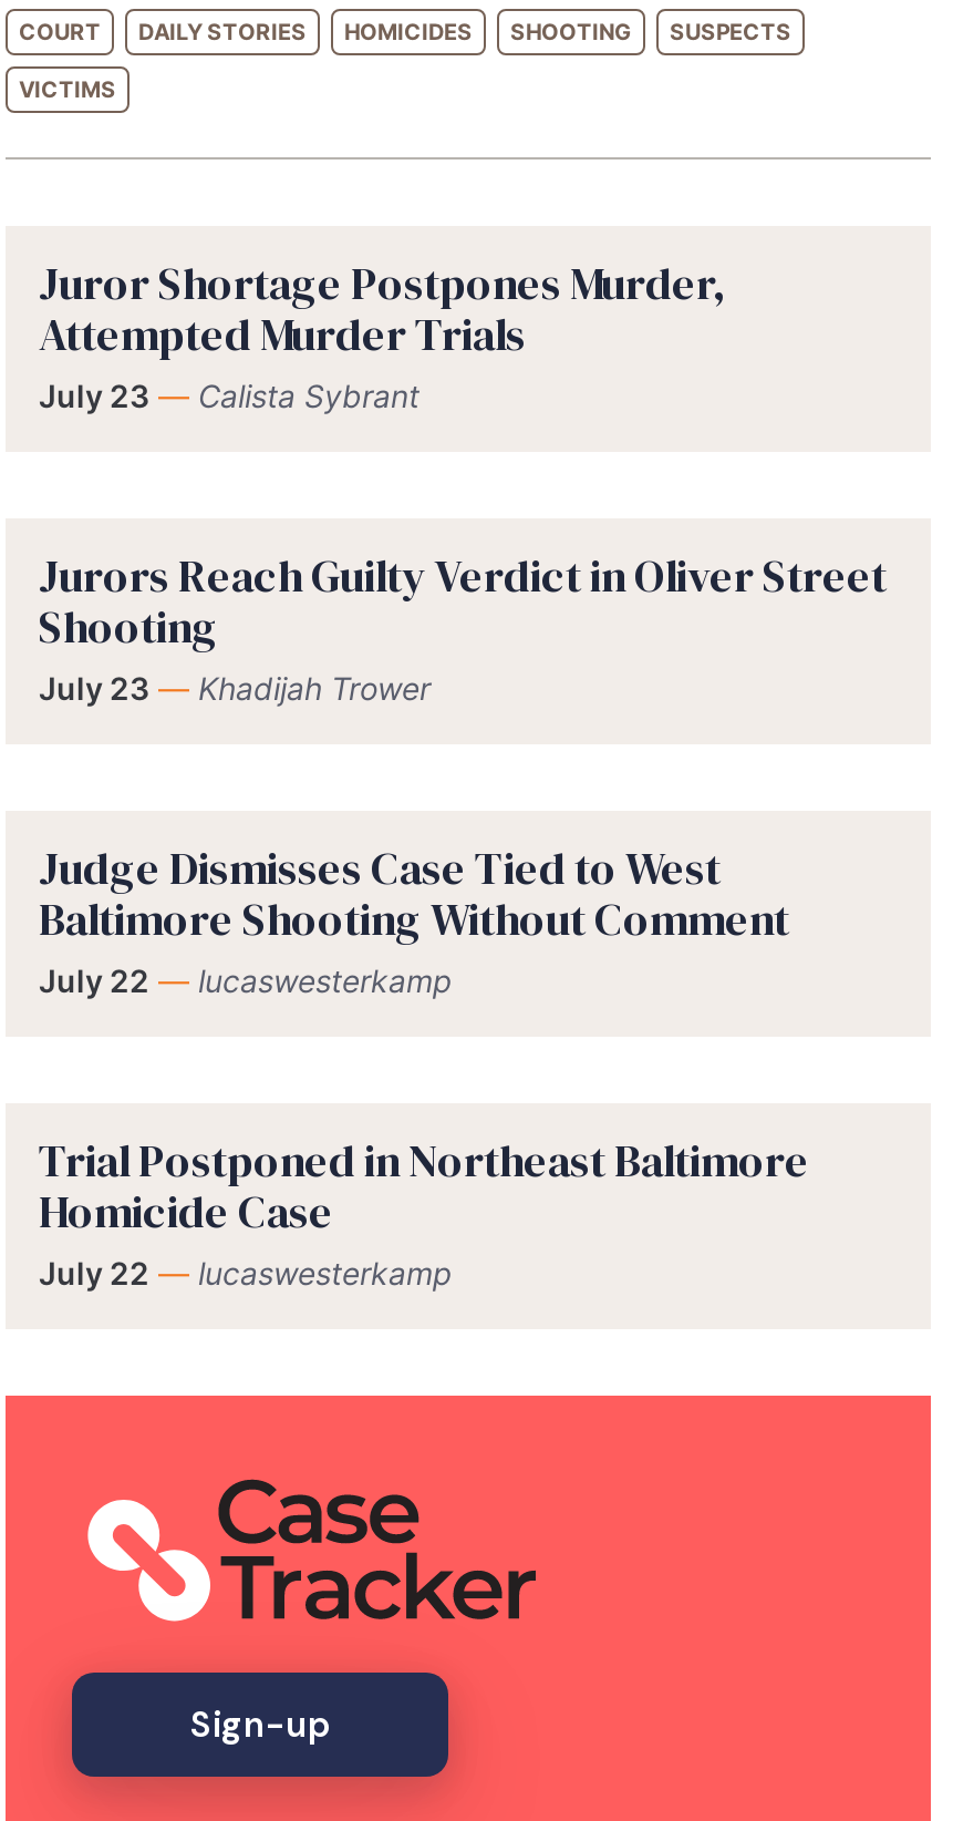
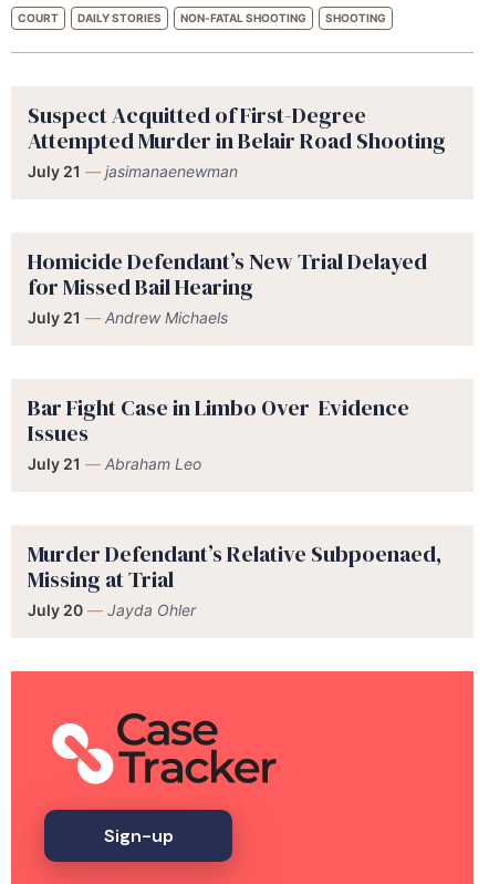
- SUSPECTS
- VICTIMS
- Juror Shortage Postpones Murder,
- Attempted Murder Trials
- July 23 — Calista Sybrant
- Jurors Reach Guilty Verdict in Oliver Street
- Shooting
- July 23 — Khadijah Trower
- Judge Dismisses Case Tied to West
- Baltimore Shooting Without Comment
- July 22 — lucaswesterkamp
- Trial Postponed in Northeast Baltimore
- Homicide Case
- July 22 — lucaswesterkamp
+ Suspect Acquitted of First-Degree
+ Attempted Murder in Belair Road Shooting
+ July 21 — jasimanaenewman
+ Homicide Defendant’s New Trial Delayed
+ for Missed Bail Hearing
+ July 21 — Andrew Michaels
+ Bar Fight Case in Limbo Over Evidence
+ Issues
+ July 21 — Abraham Leo
+ Murder Defendant’s Relative Subpoenaed,
+ Missing at Trial
+ July 20 — Jayda Ohler

- HOMICIDES
+ NON-FATAL SHOOTING
